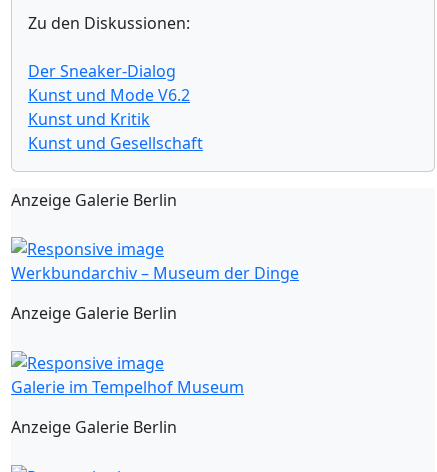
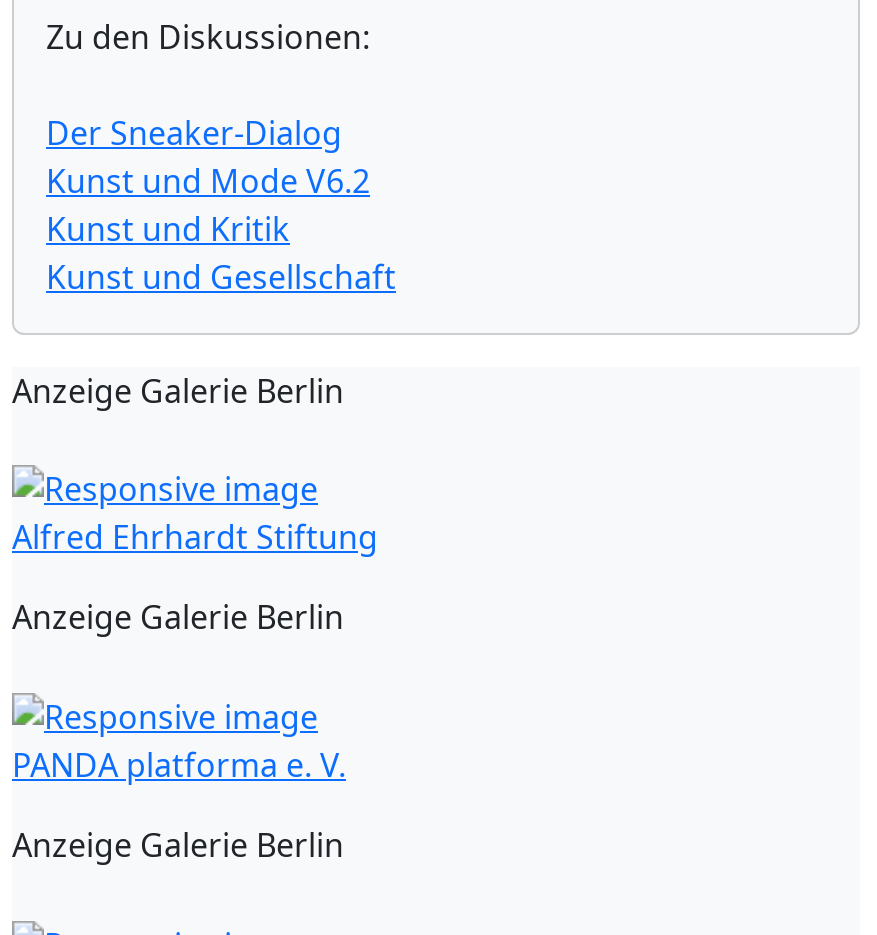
- Werkbundarchiv – Museum der Dinge
+ Alfred Ehrhardt Stiftung

- Galerie im Tempelhof Museum
+ PANDA platforma e. V.
